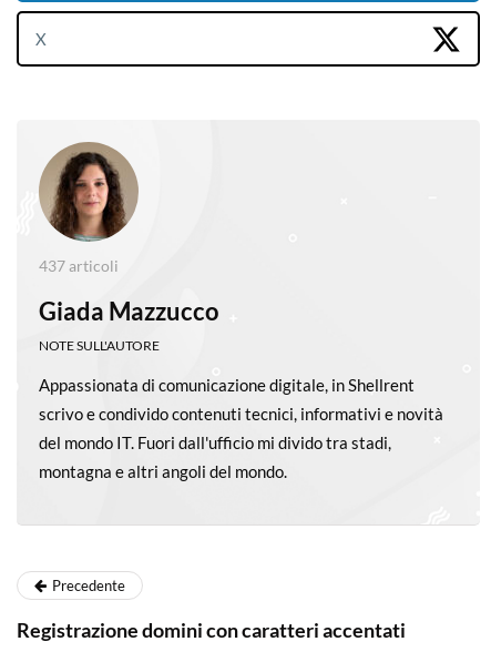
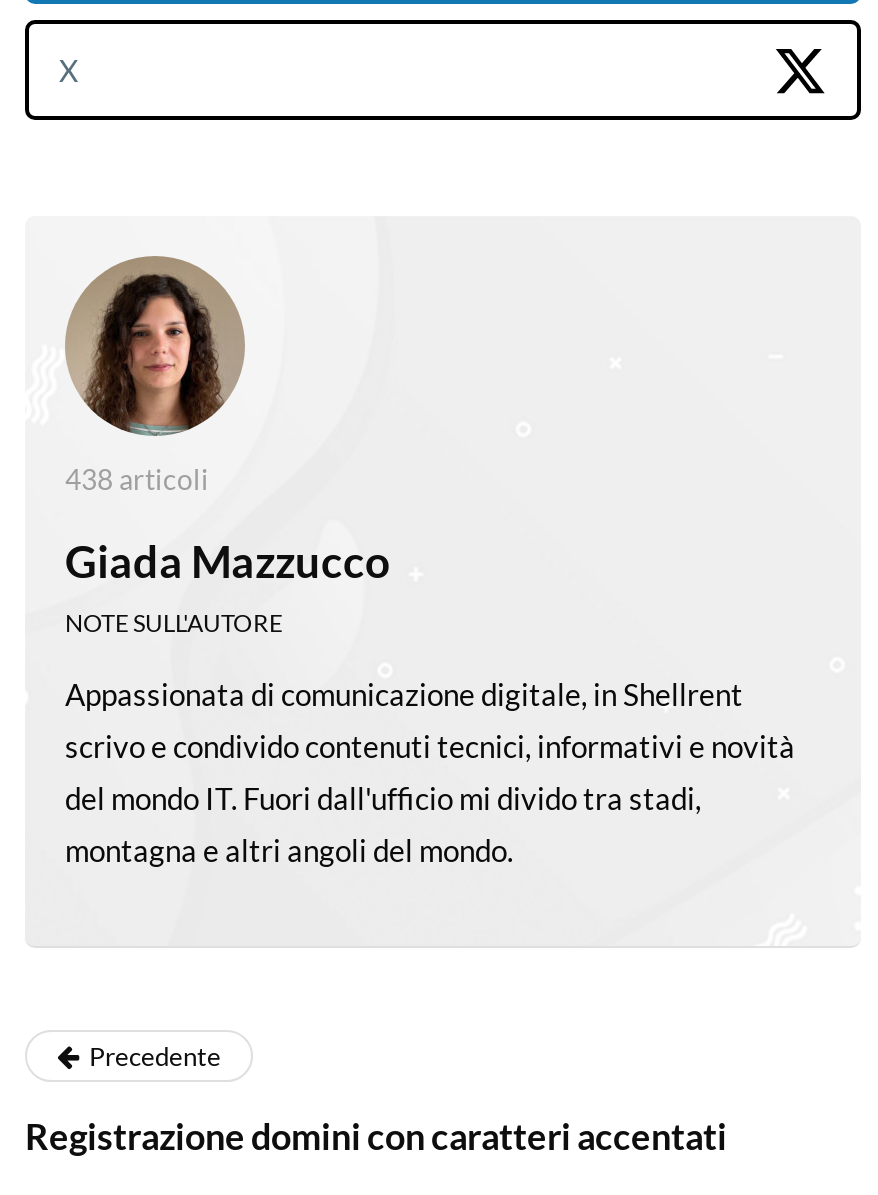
- 437 articoli
+ 438 articoli
